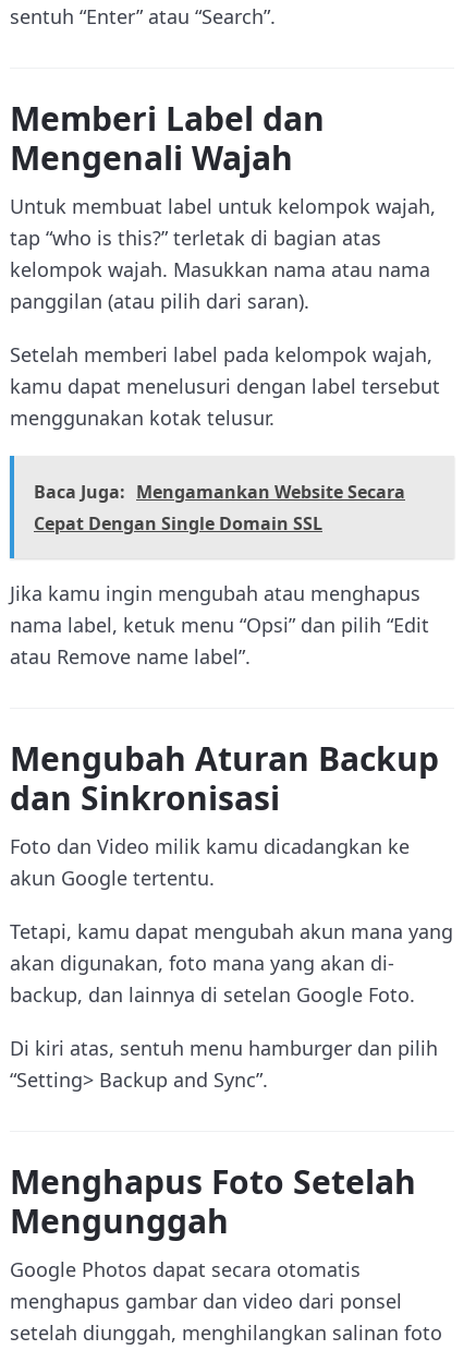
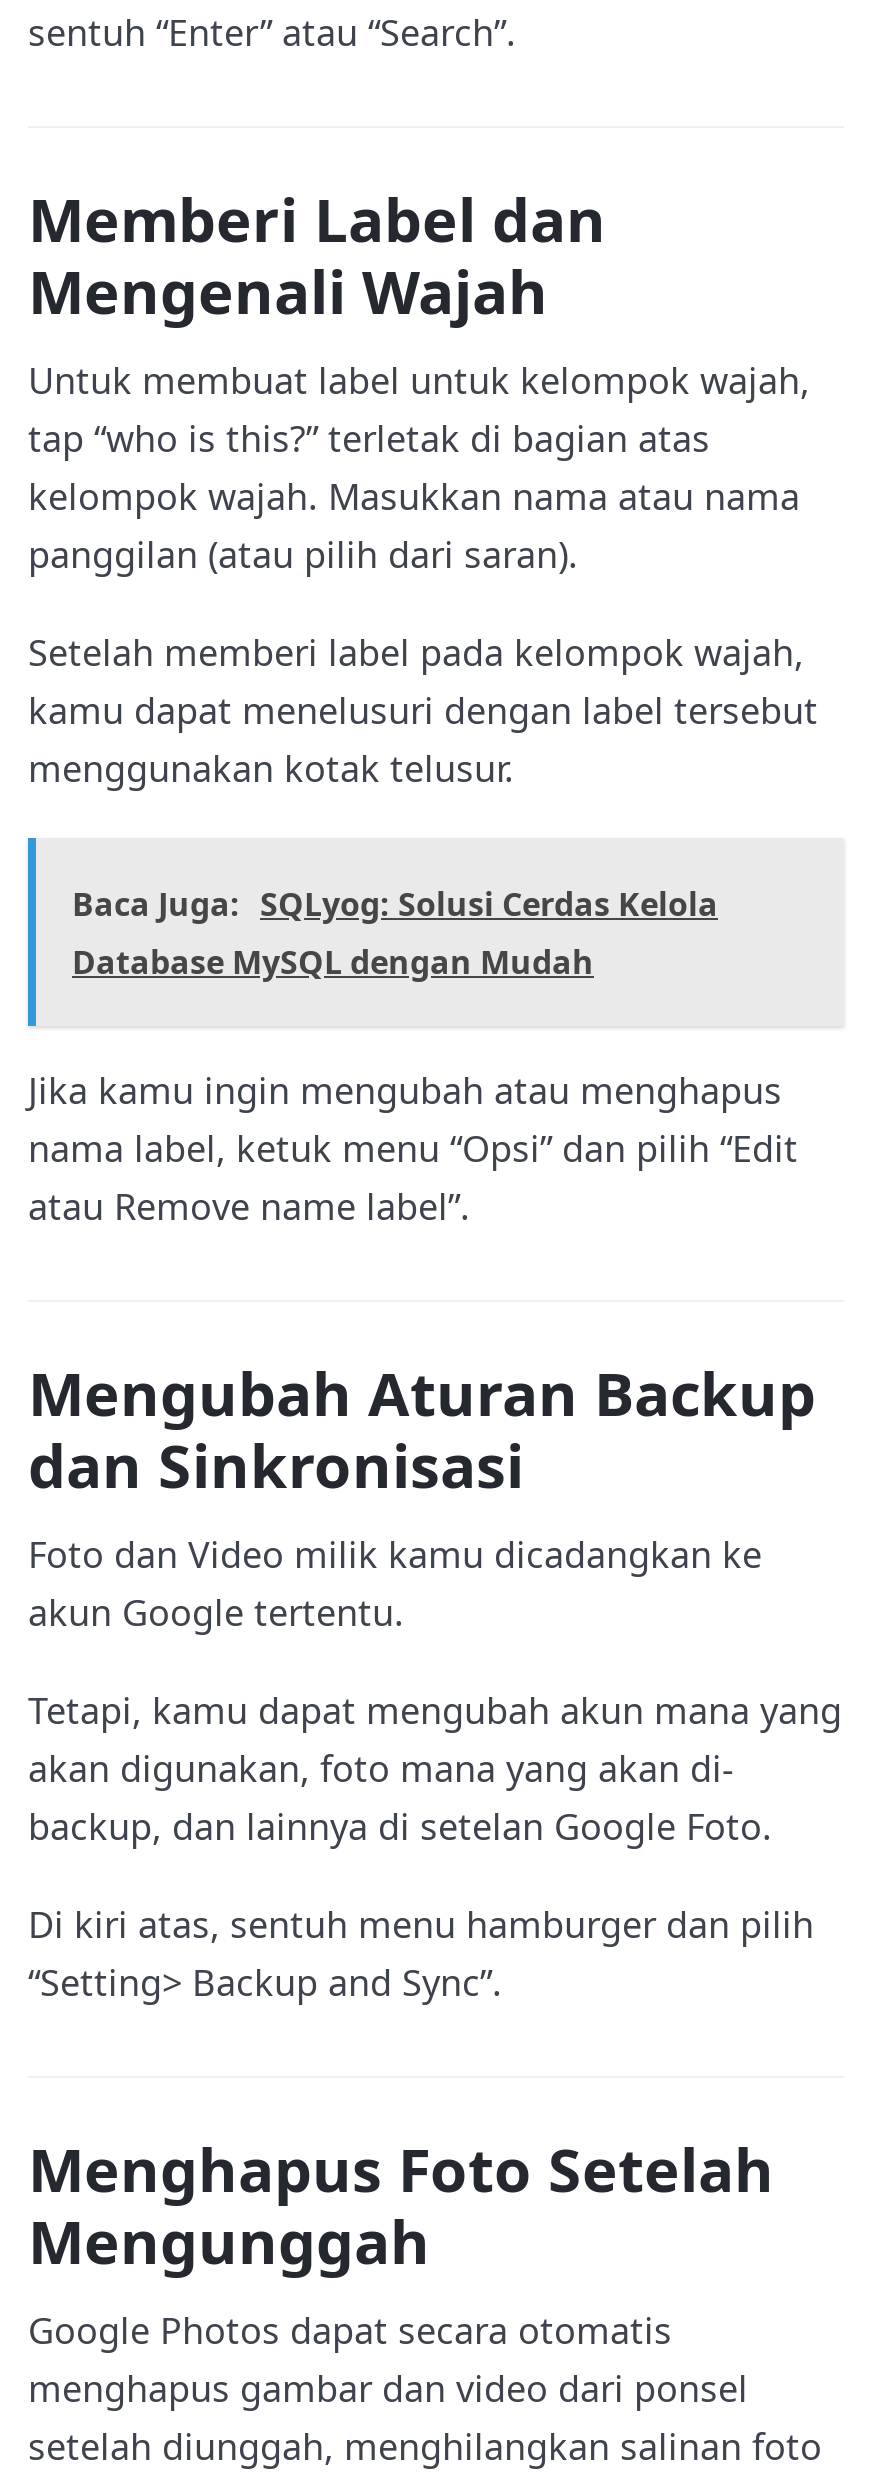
- Baca Juga: Mengamankan Website Secara
- Cepat Dengan Single Domain SSL
+ Baca Juga: SQLyog: Solusi Cerdas Kelola
+ Database MySQL dengan Mudah
